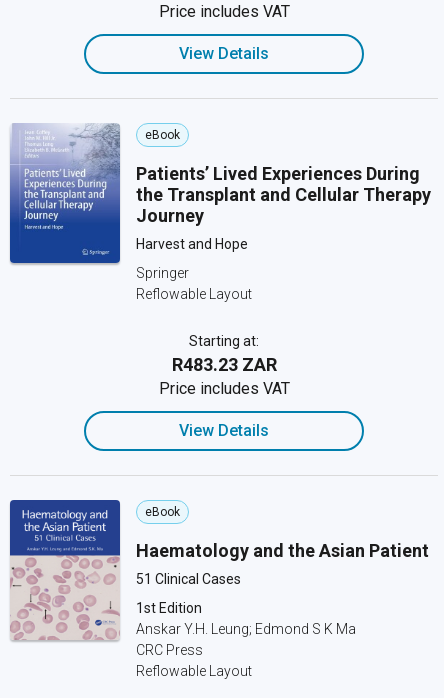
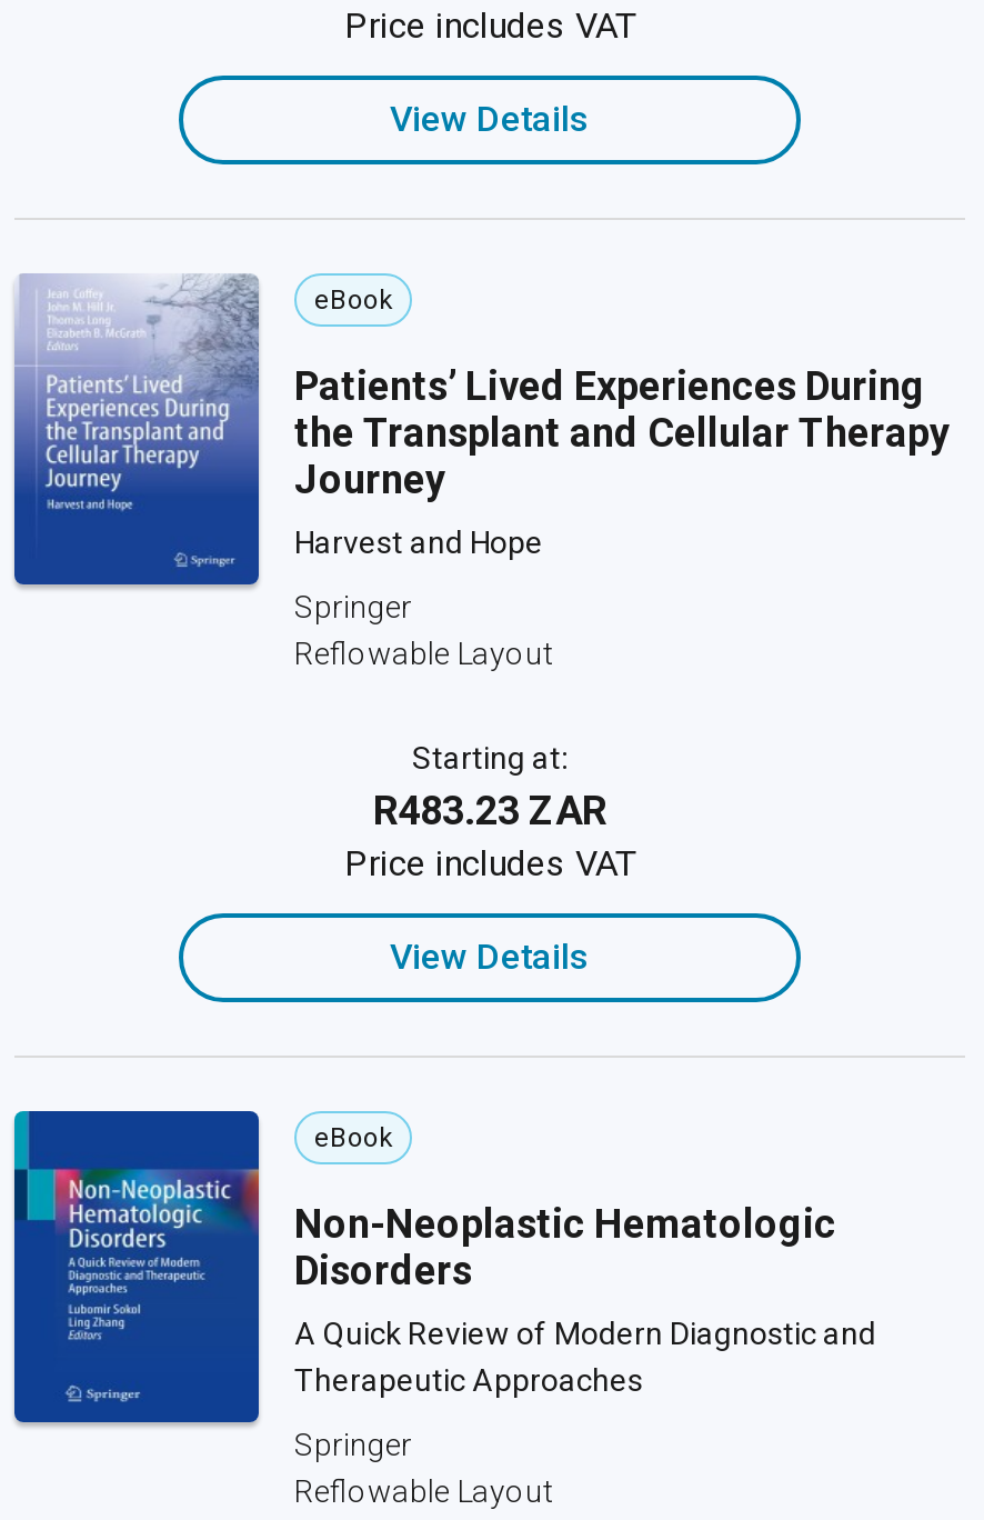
- [image]
- Haematology and the Asian Patient
+ [image]
+ Non-Neoplastic Hematologic
+ Disorders

- 51 Clinical Cases
+ A Quick Review of Modern Diagnostic and
+ Therapeutic Approaches

- 1st Edition
- Anskar Y.H. Leung; Edmond S K Ma
- CRC Press
+ Springer
